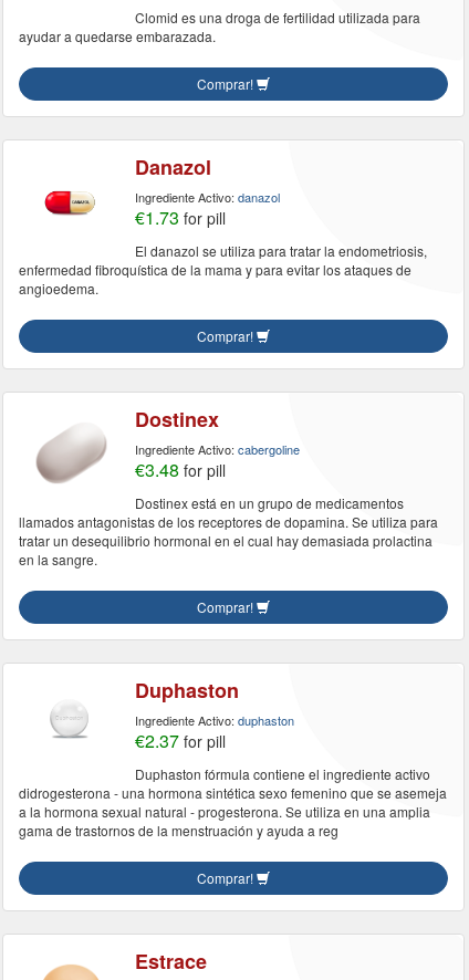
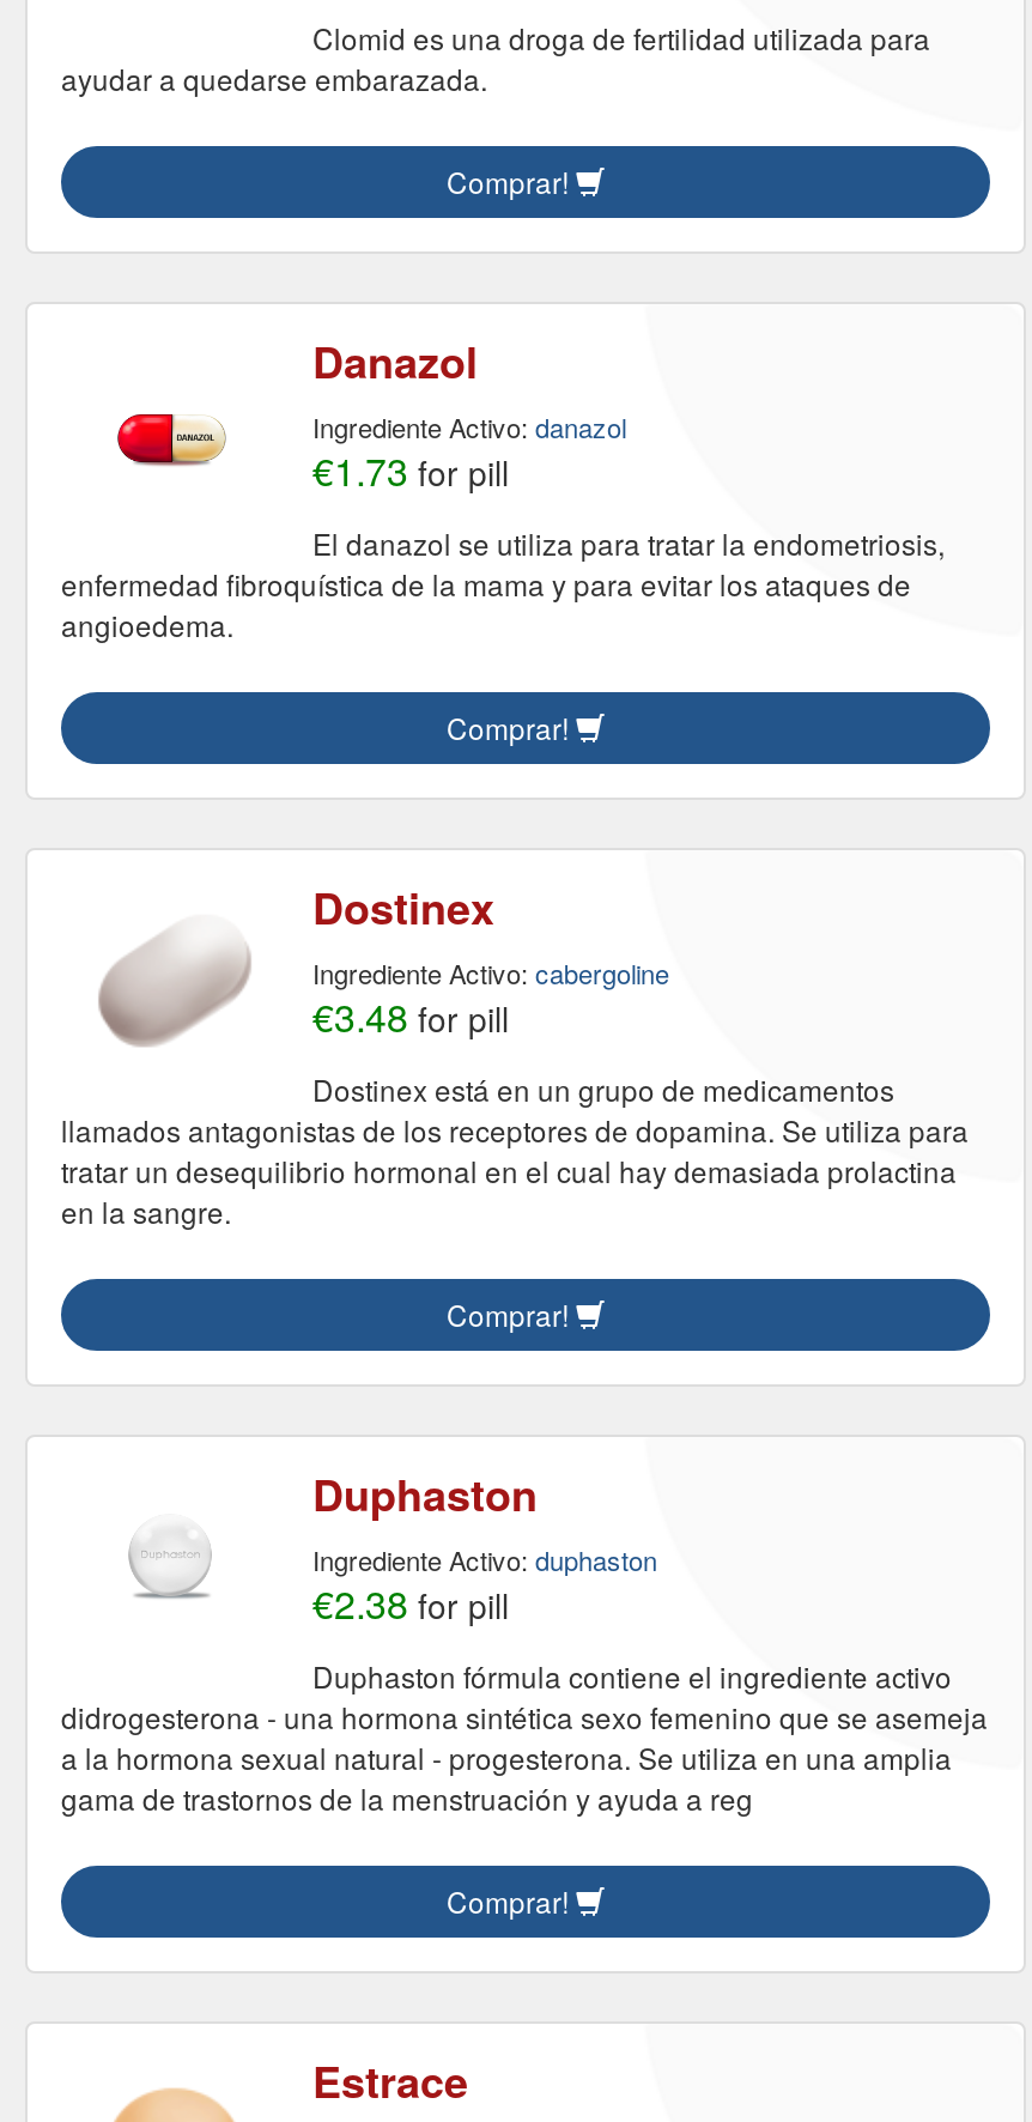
- €2.37 for pill
+ €2.38 for pill
